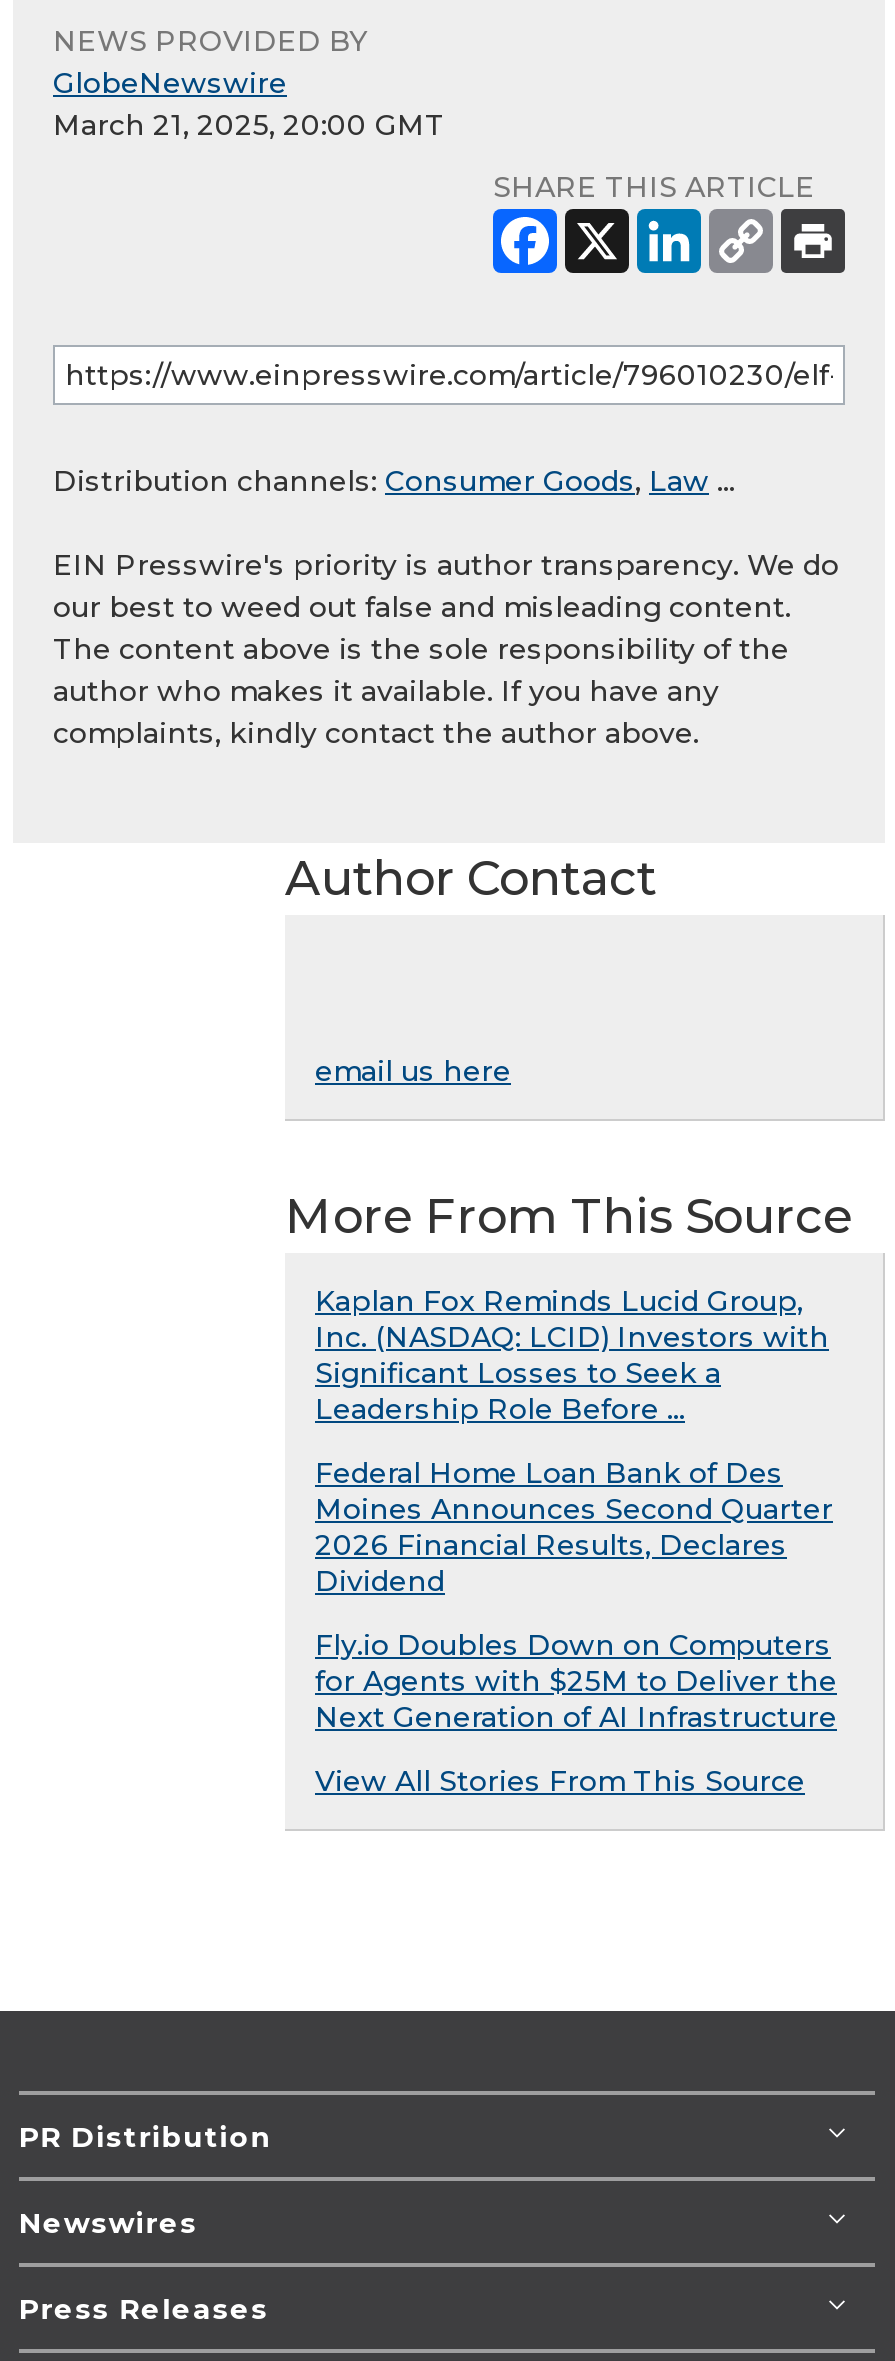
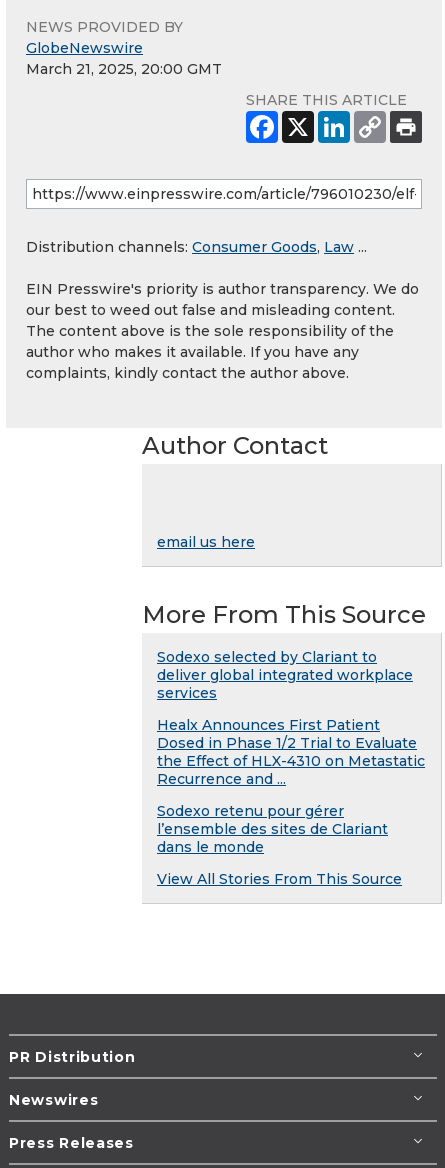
- Kaplan Fox Reminds Lucid Group,
- Inc. (NASDAQ: LCID) Investors with
- Significant Losses to Seek a
- Leadership Role Before ...
+ Sodexo selected by Clariant to
+ deliver global integrated workplace
+ services

- Federal Home Loan Bank of Des
- Moines Announces Second Quarter
- 2026 Financial Results, Declares
- Dividend
+ Healx Announces First Patient
+ Dosed in Phase 1/2 Trial to Evaluate
+ the Effect of HLX-4310 on Metastatic
+ Recurrence and ...

- Fly.io Doubles Down on Computers
- for Agents with $25M to Deliver the
- Next Generation of AI Infrastructure
+ Sodexo retenu pour gérer
+ l’ensemble des sites de Clariant
+ dans le monde
